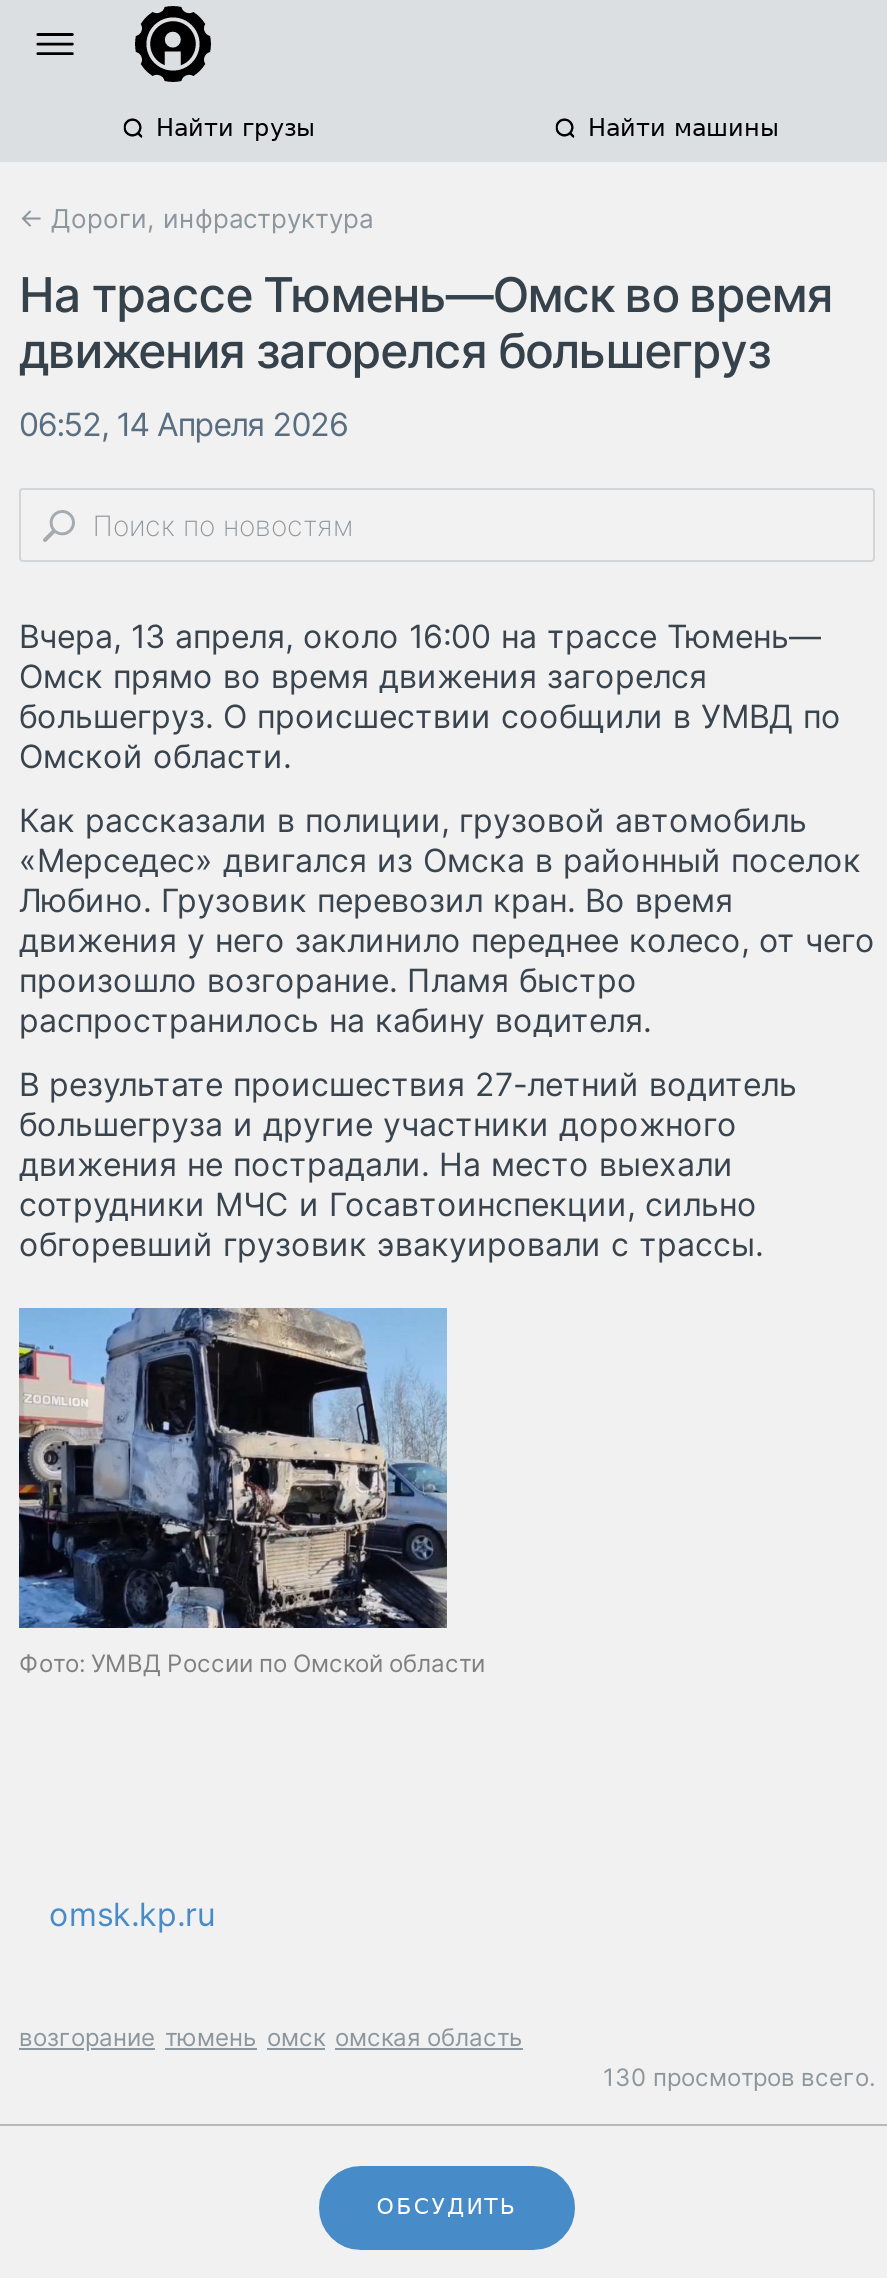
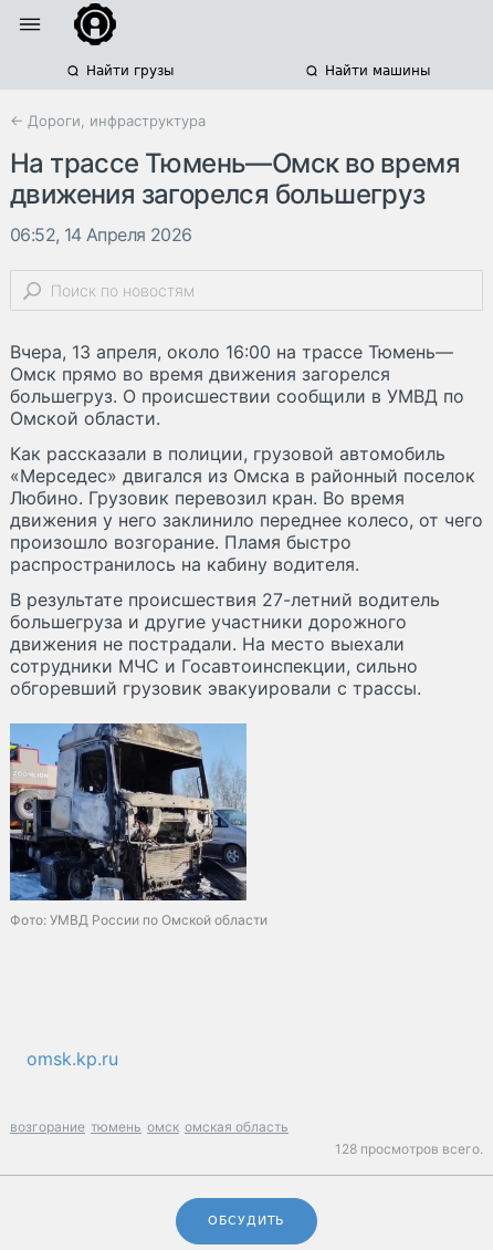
- 130 просмотров всего.
+ 128 просмотров всего.
